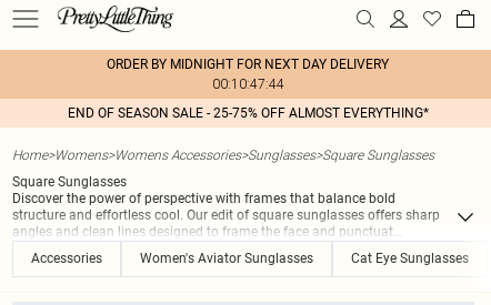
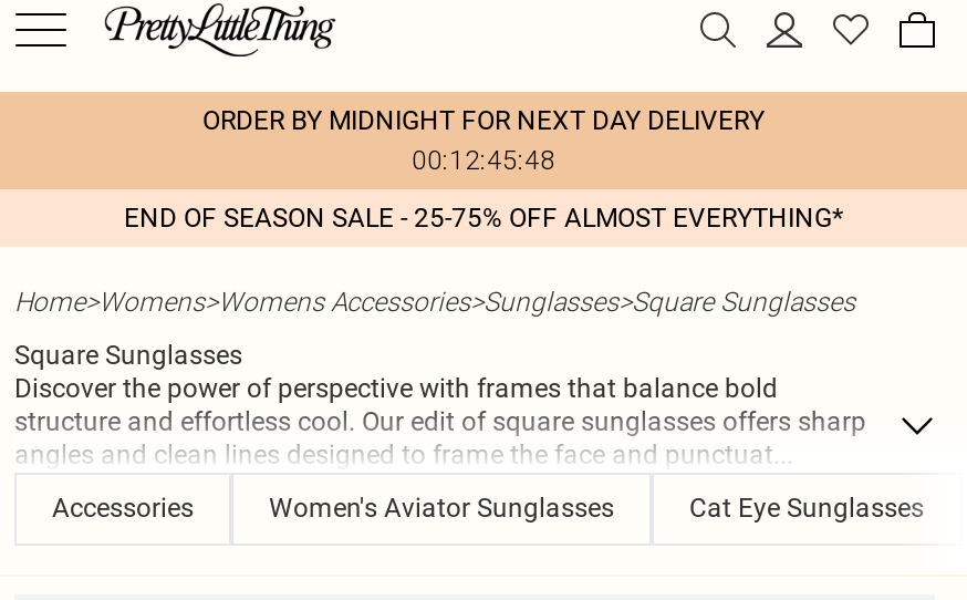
- 00:10:47:44
+ 00:12:45:48
